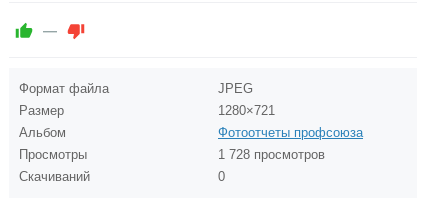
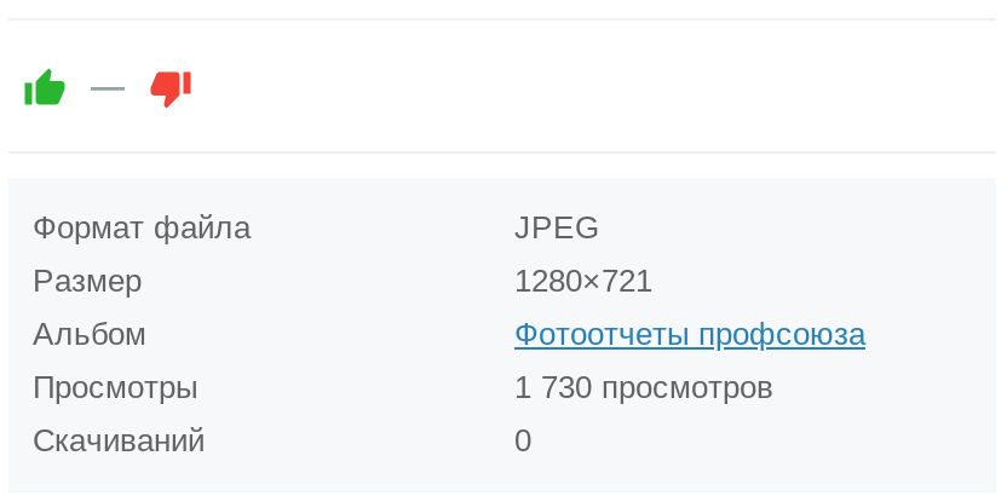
- 1 728 просмотров
+ 1 730 просмотров
